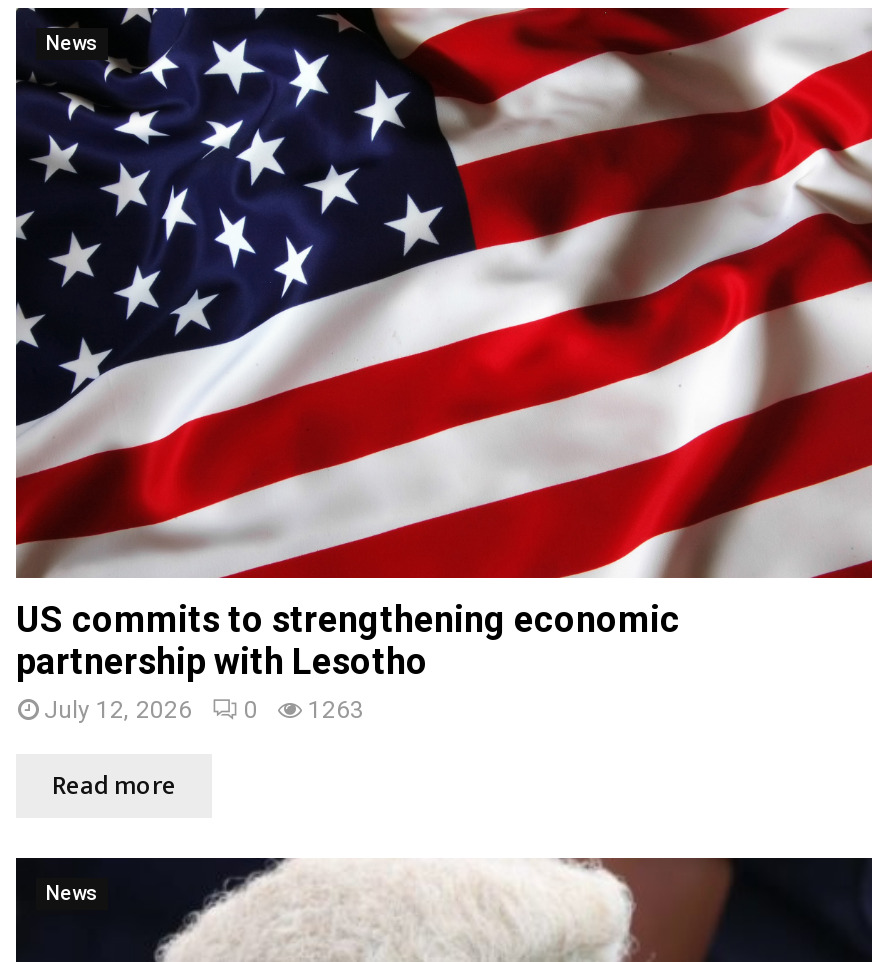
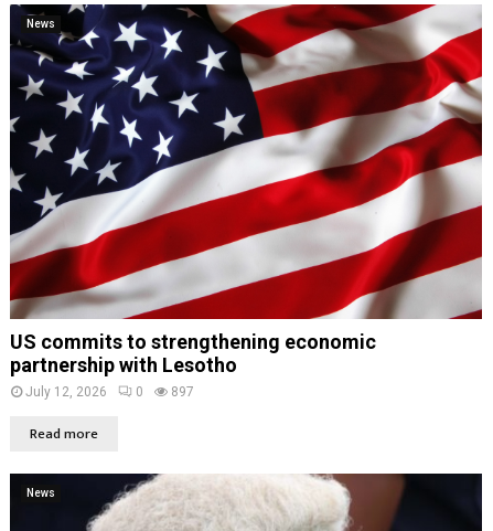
- July 12, 2026 0 1263
+ July 12, 2026 0 897
